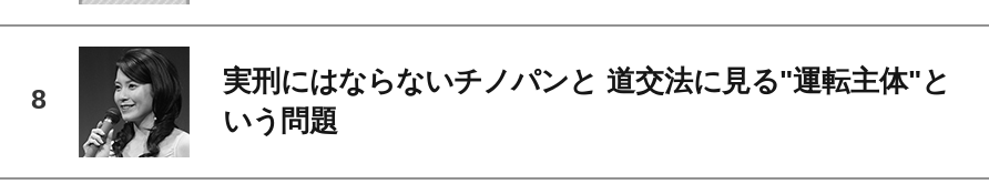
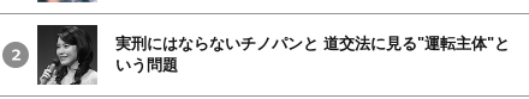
- 8
